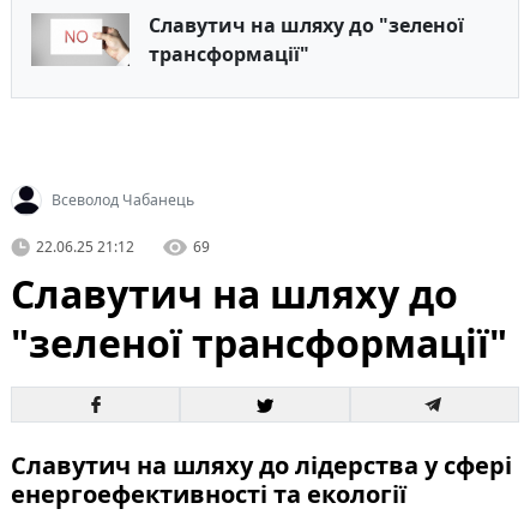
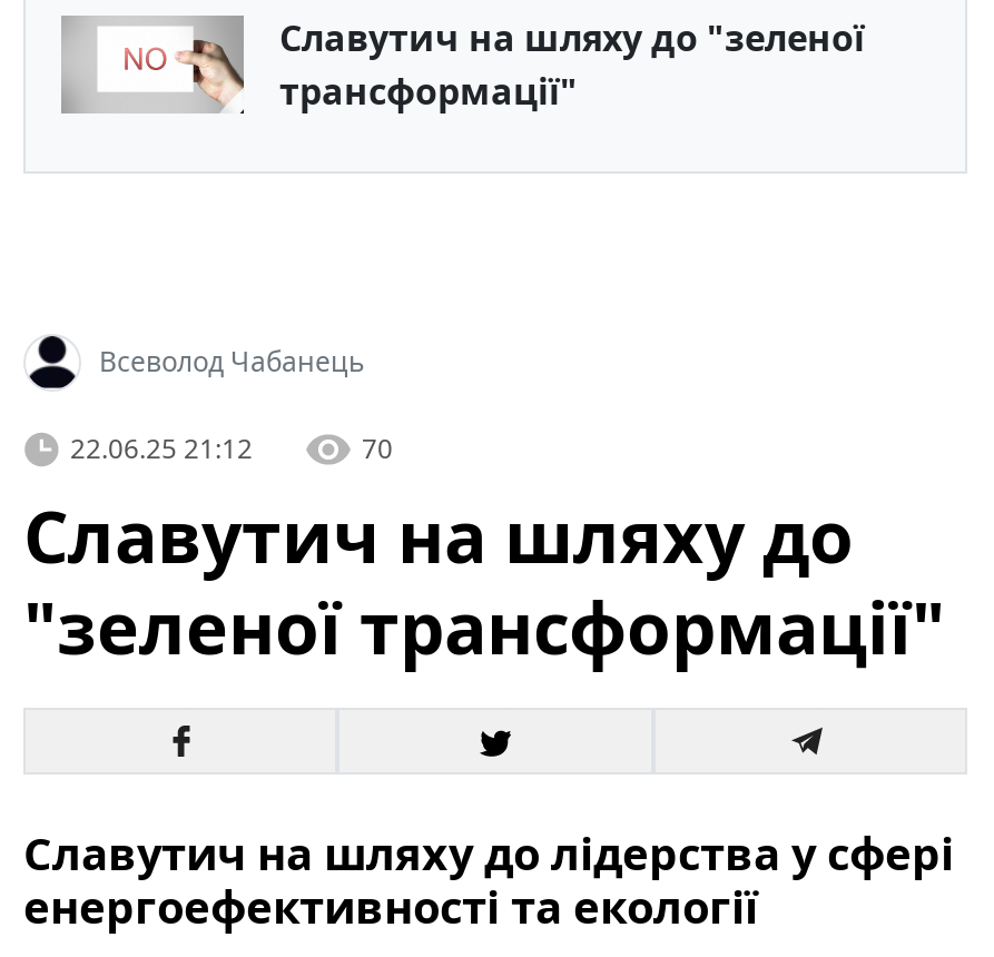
- 69
+ 70
